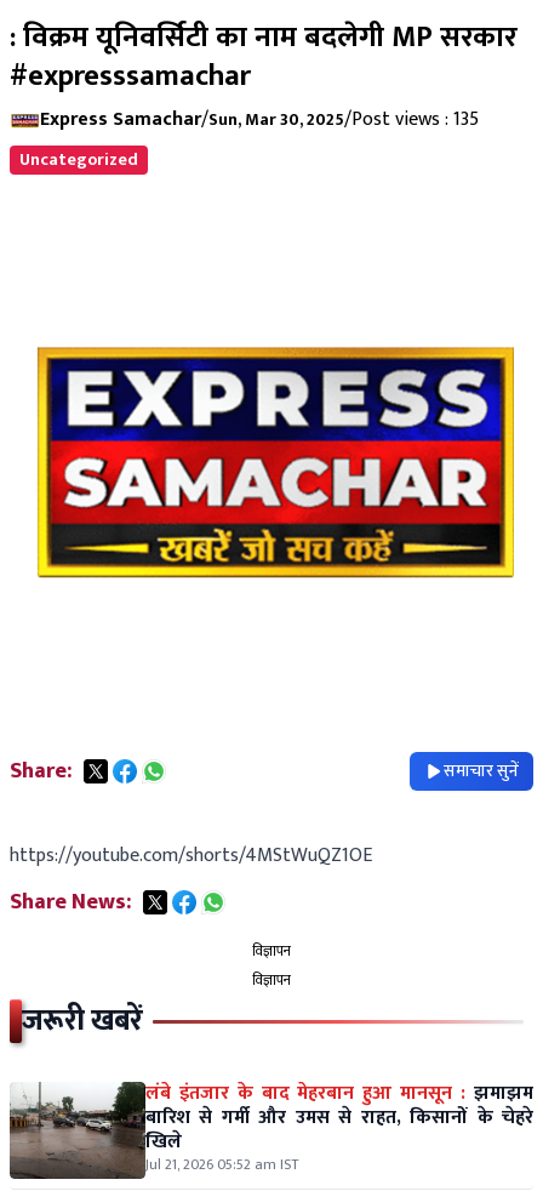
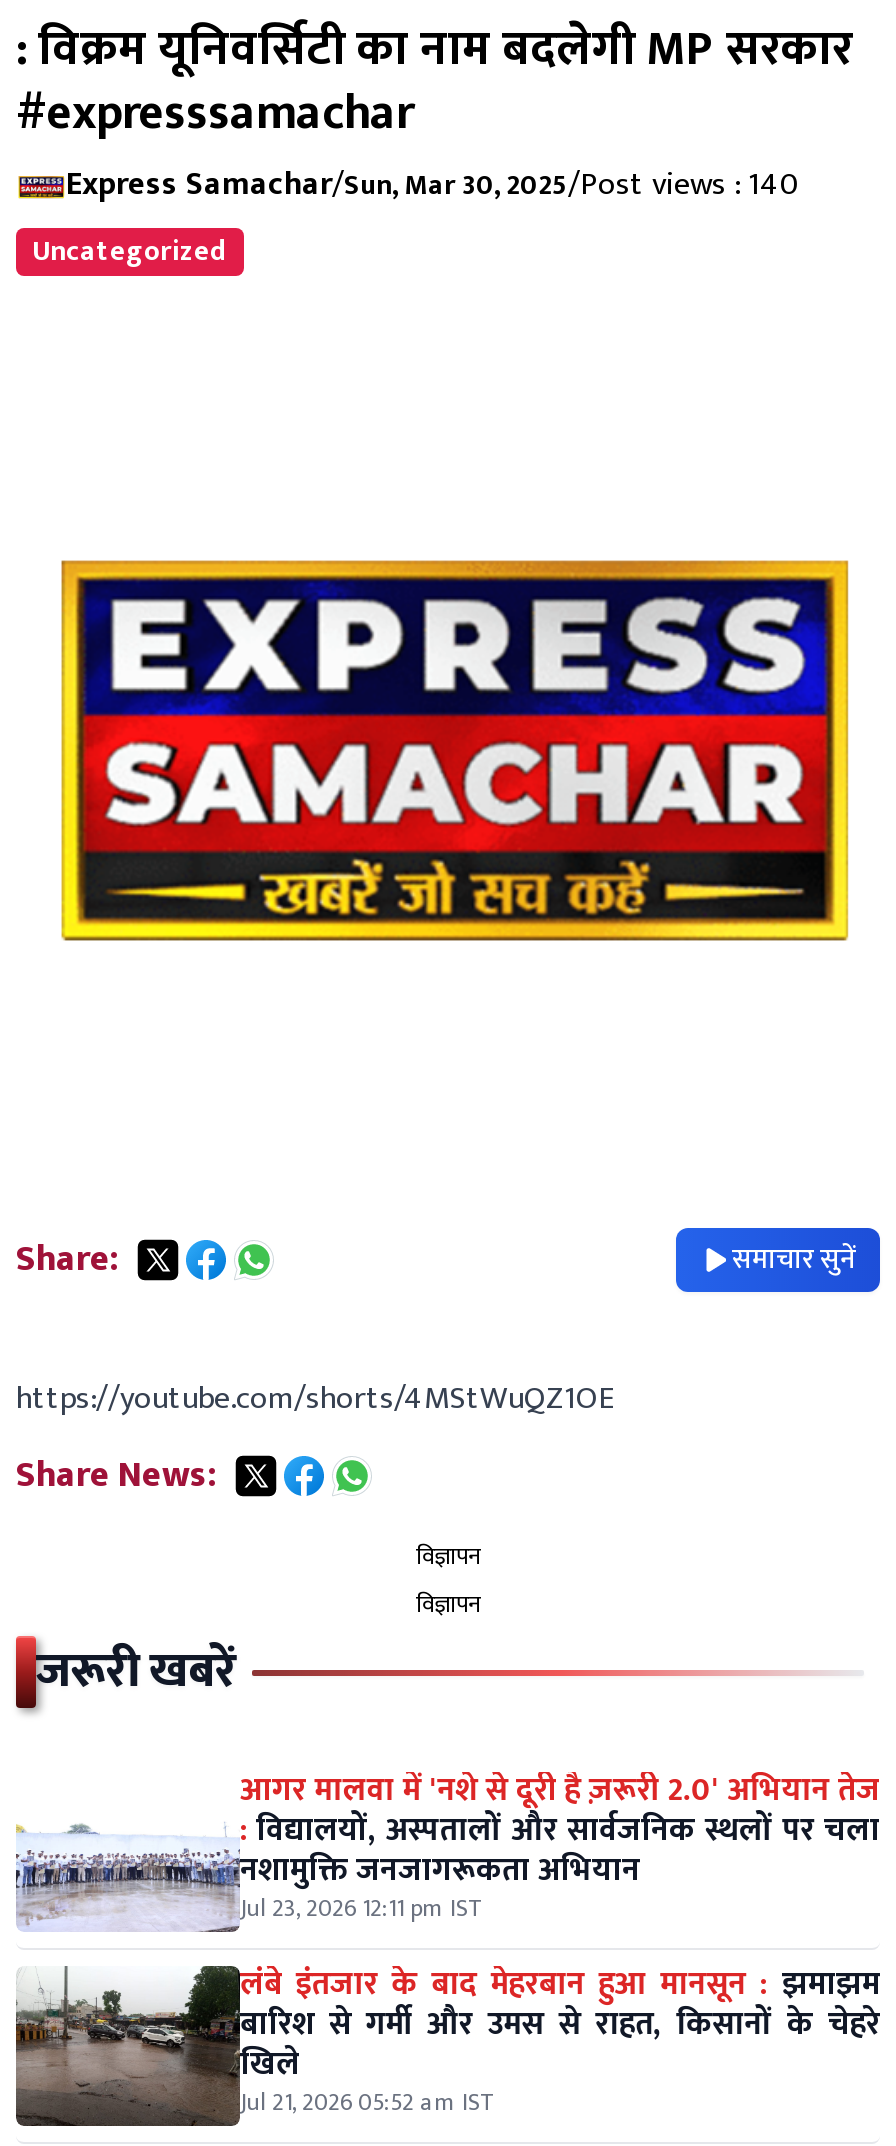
- Express Samachar/Sun, Mar 30, 2025/Post views : 135
+ Express Samachar/Sun, Mar 30, 2025/Post views : 140

+ [image]
+ आगर मालवा में 'नशे से दूरी है ज़रूरी 2.0' अभियान तेज
+ : विद्यालयों, अस्पतालों और सार्वजनिक स्थलों पर चला
+ नशामुक्ति जनजागरूकता अभियान
+ Jul 23, 2026 12:11 pm IST
